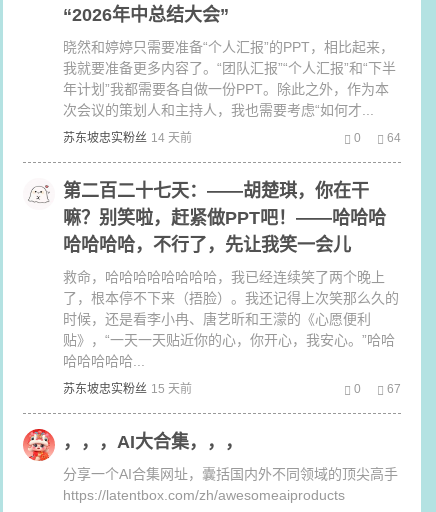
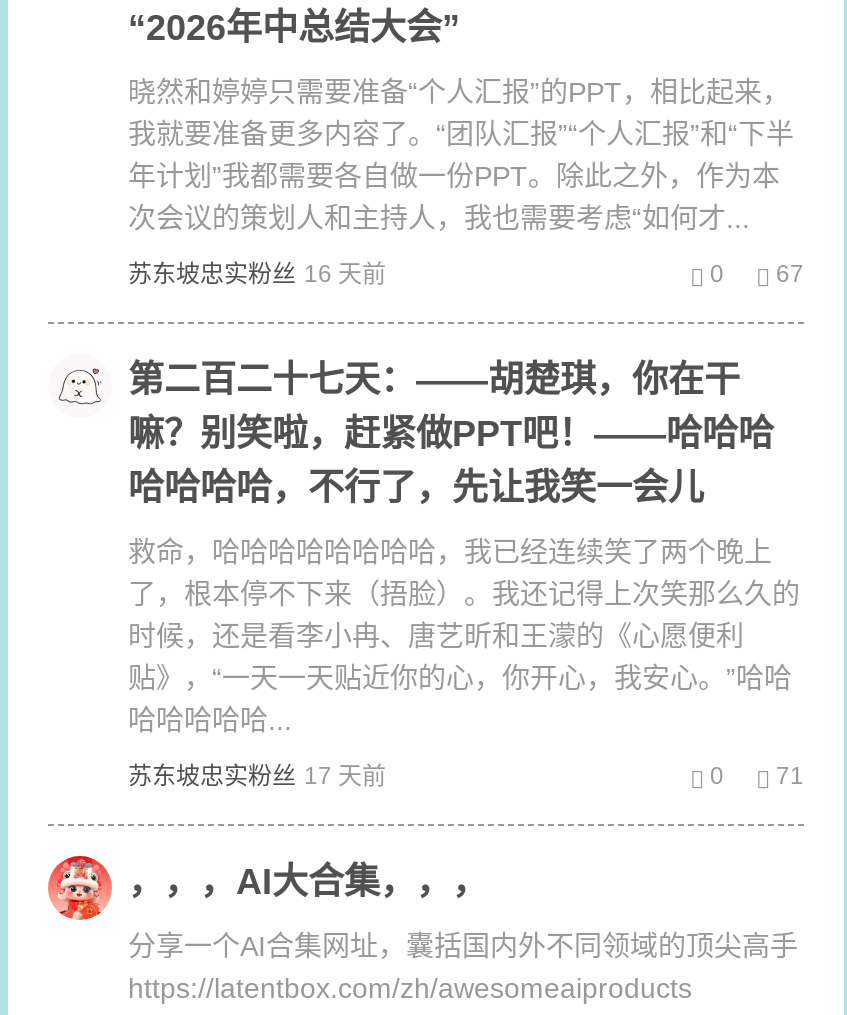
- 苏东坡忠实粉丝 14 天前
+ 苏东坡忠实粉丝 16 天前

- 0 64
+ 0 67

- 苏东坡忠实粉丝 15 天前
+ 苏东坡忠实粉丝 17 天前

- 0 67
+ 0 71
